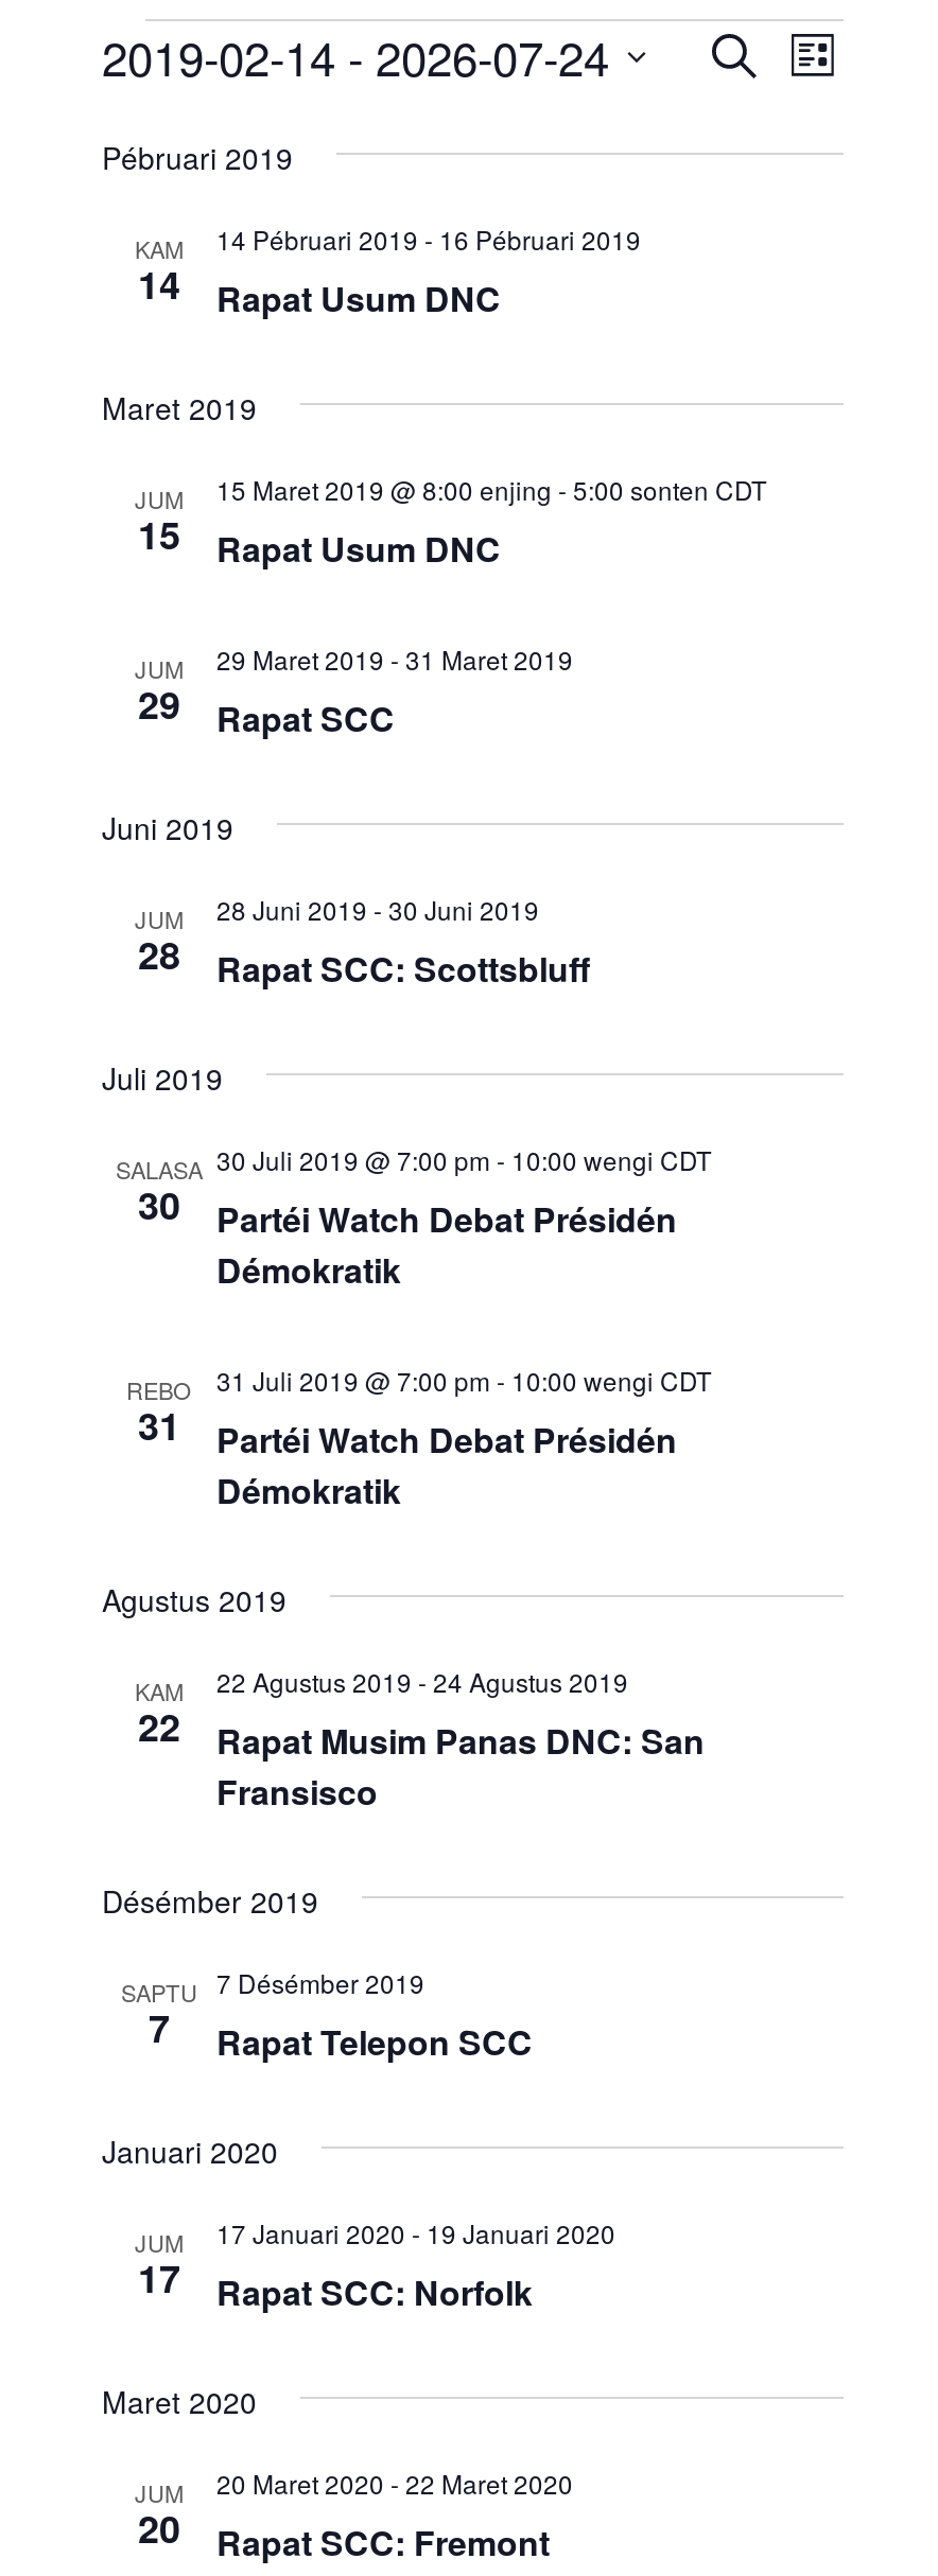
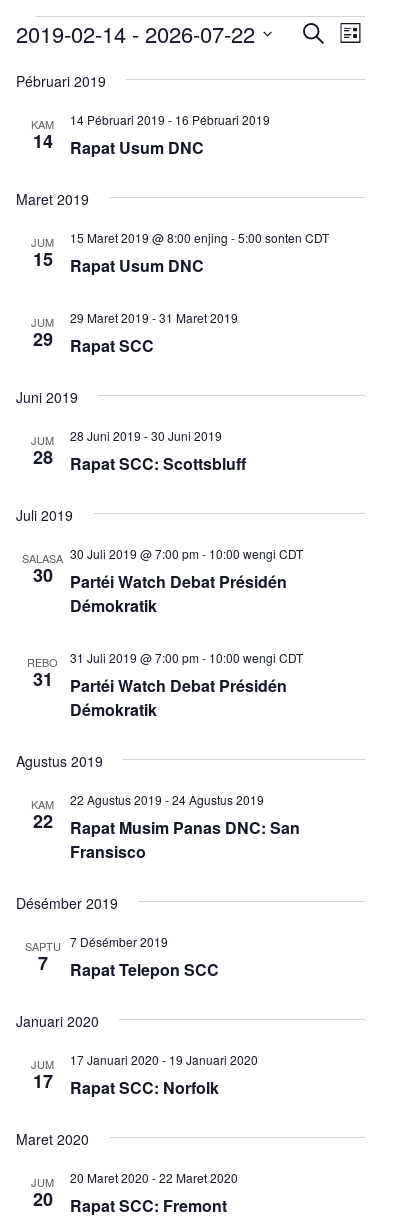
- 2019-02-14 - 2026-07-24
+ 2019-02-14 - 2026-07-22
